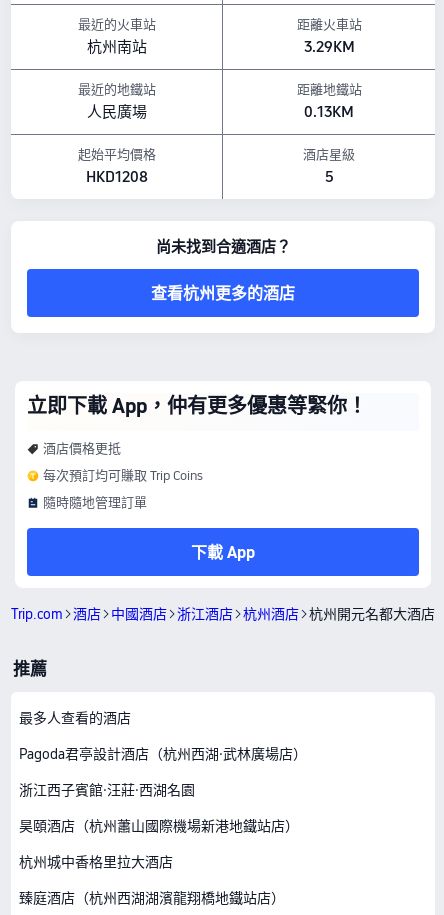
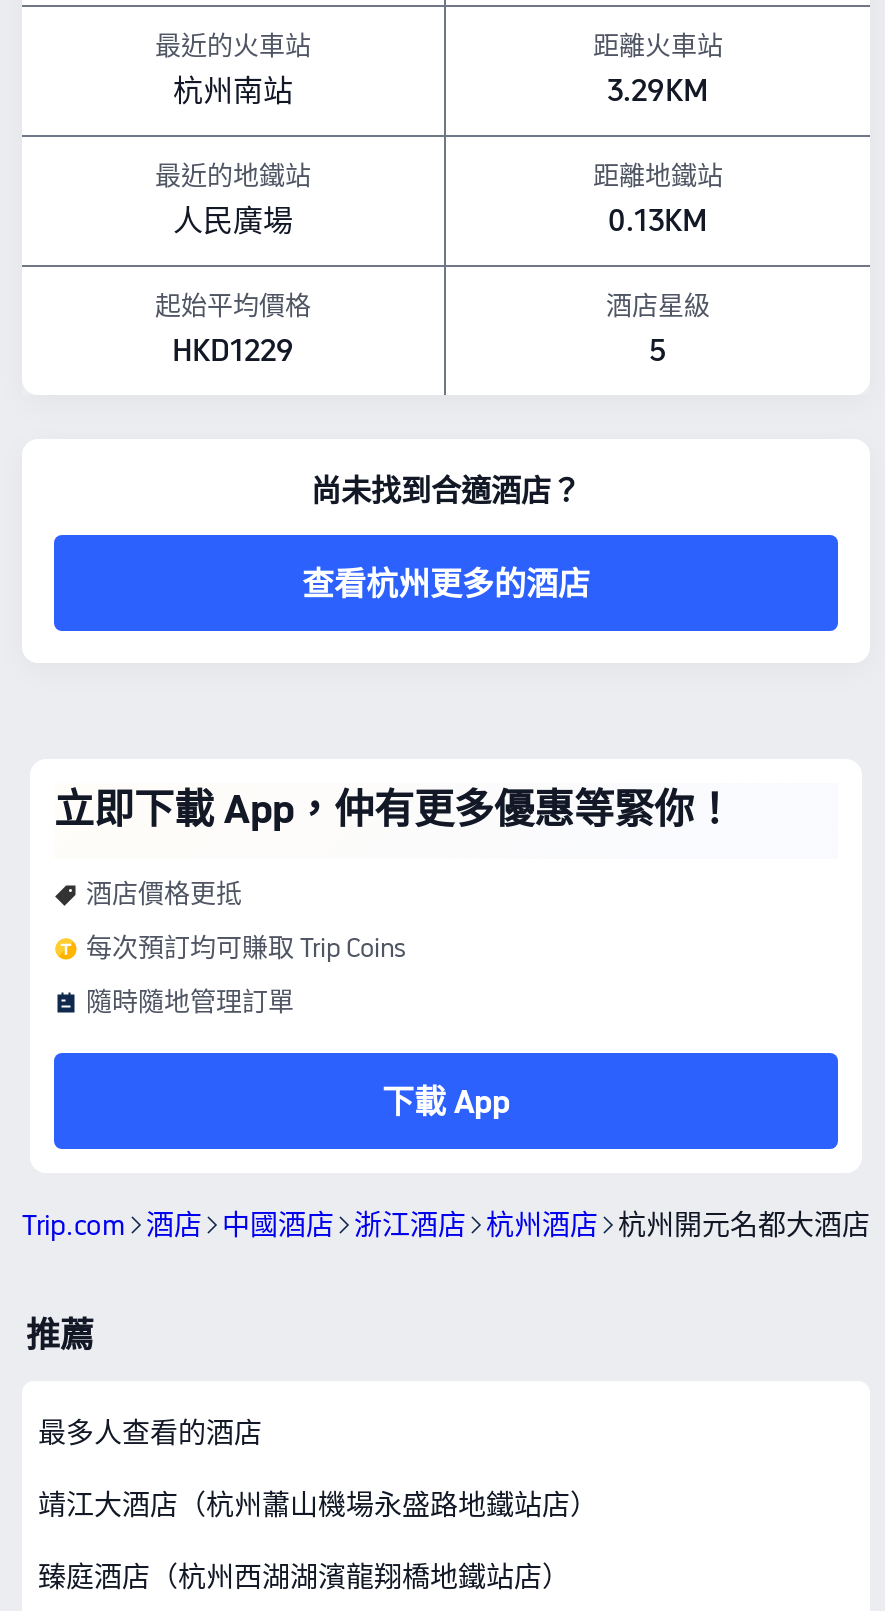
- HKD1208
+ HKD1229

- Pagoda君亭設計酒店（杭州西湖·武林廣場店）
- 浙江西子賓館·汪莊·西湖名園
- 昊頤酒店（杭州蕭山國際機場新港地鐵站店）
- 杭州城中香格里拉大酒店
+ 靖江大酒店（杭州蕭山機場永盛路地鐵站店）
